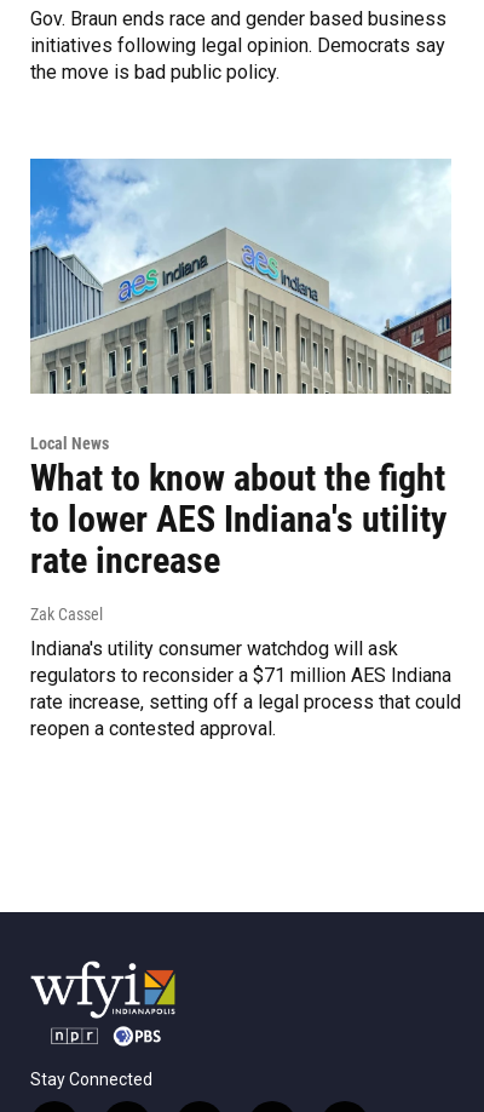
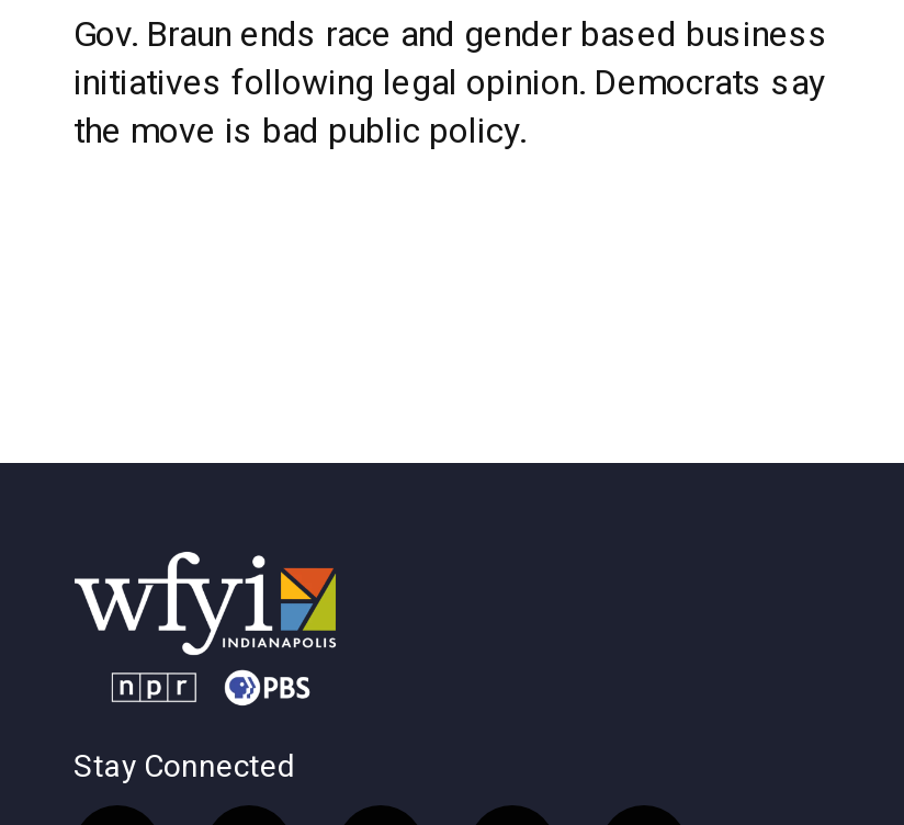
- [image]
- Local News
- What to know about the fight
- to lower AES Indiana's utility
- rate increase
- Zak Cassel
- Indiana's utility consumer watchdog will ask
- regulators to reconsider a $71 million AES Indiana
- rate increase, setting off a legal process that could
- reopen a contested approval.
